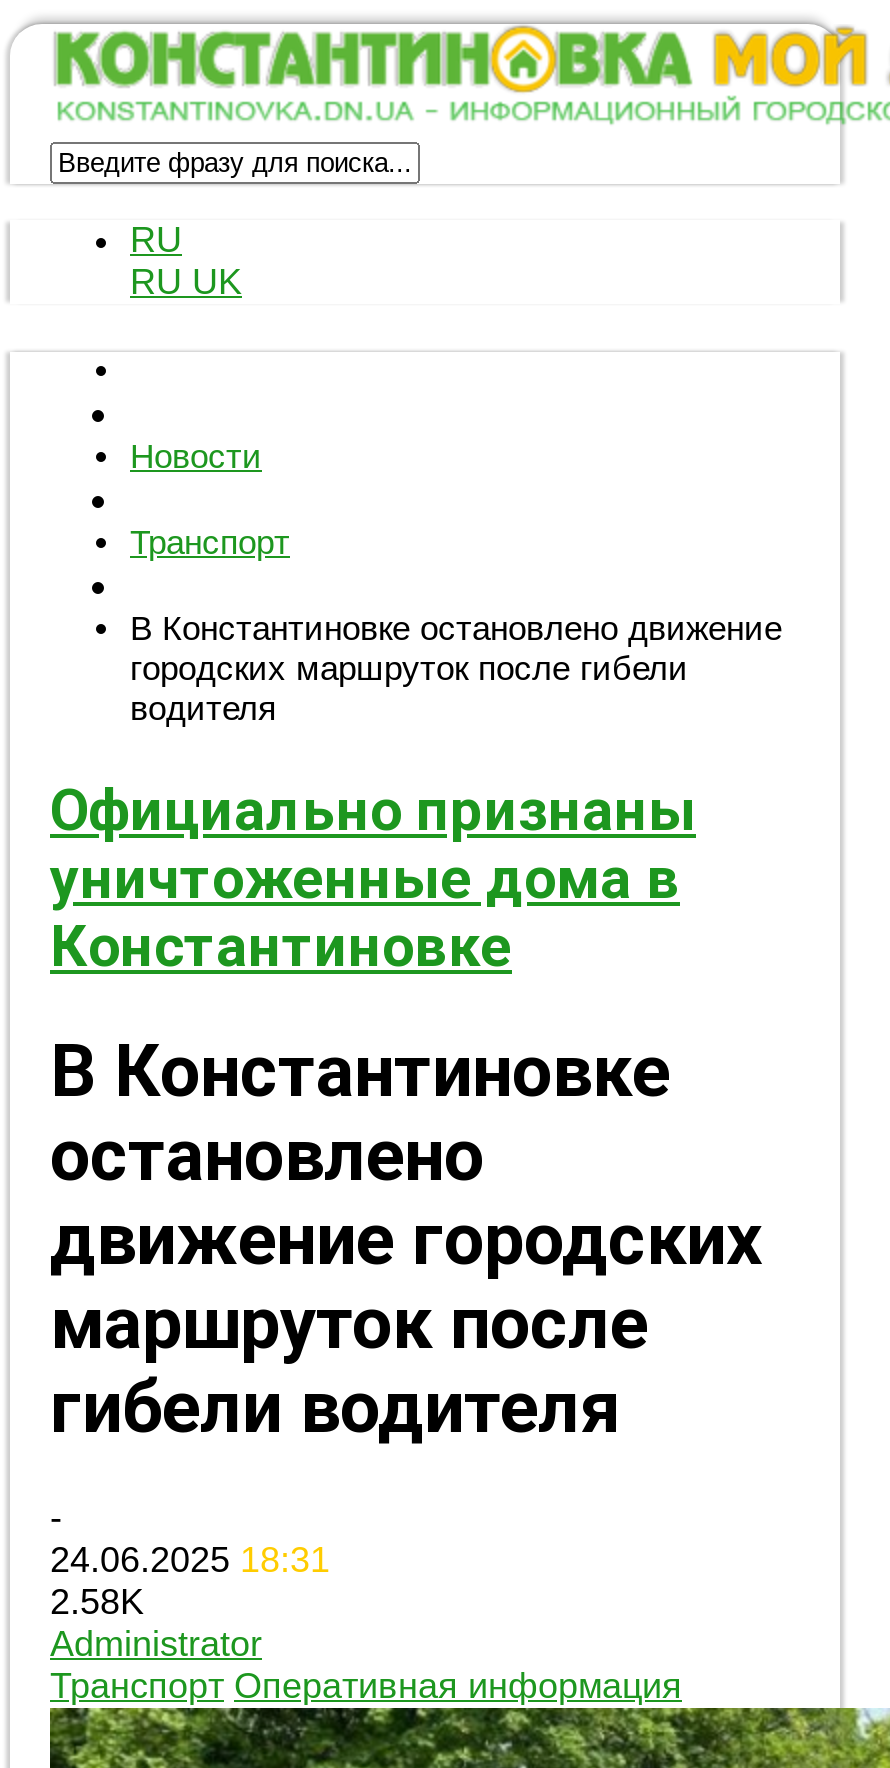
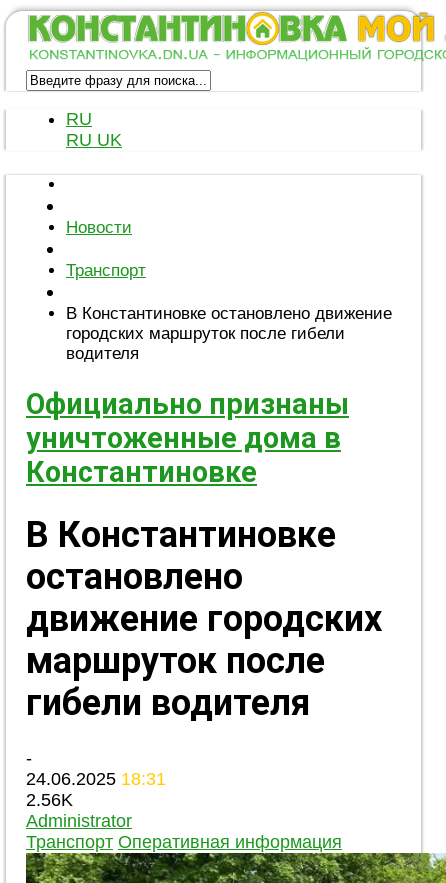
- 2.58K
+ 2.56K
